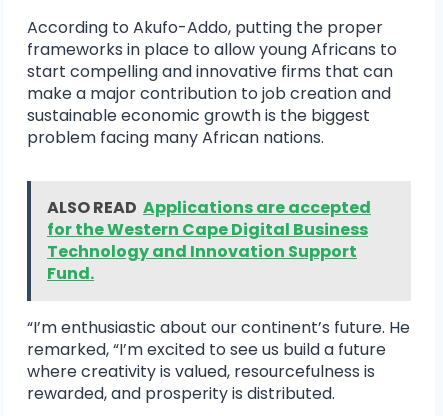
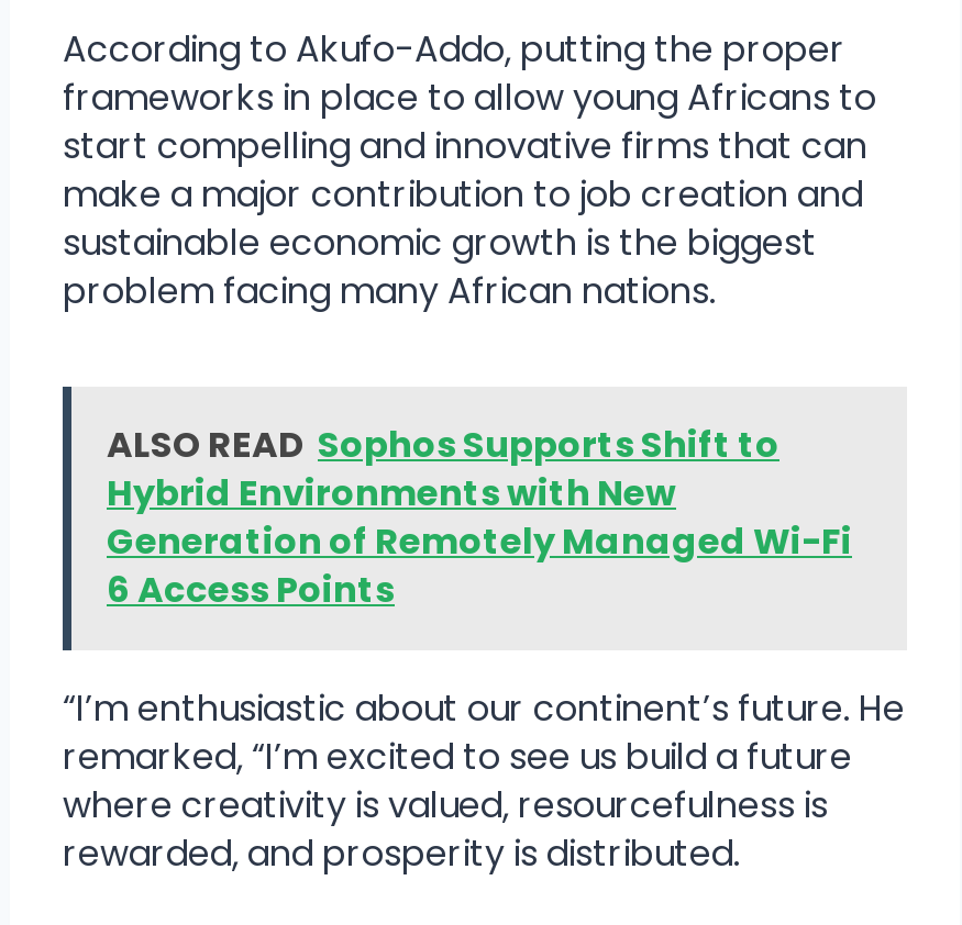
- ALSO READ Applications are accepted
- for the Western Cape Digital Business
- Technology and Innovation Support
- Fund.
+ ALSO READ Sophos Supports Shift to
+ Hybrid Environments with New
+ Generation of Remotely Managed Wi-Fi
+ 6 Access Points
